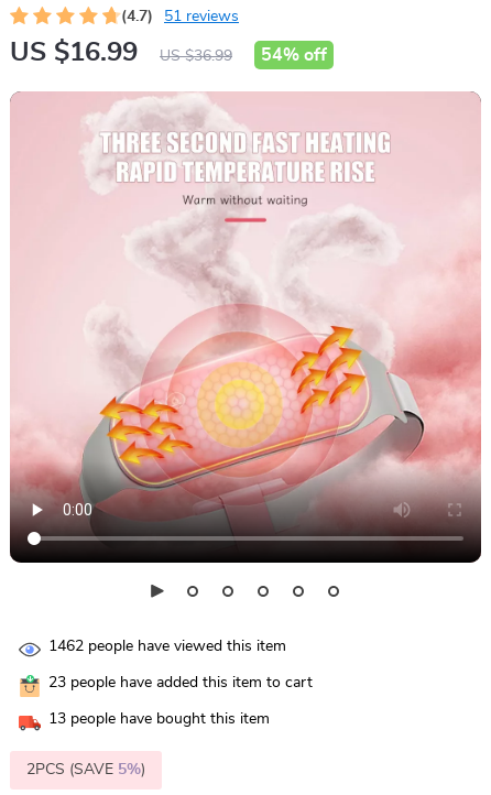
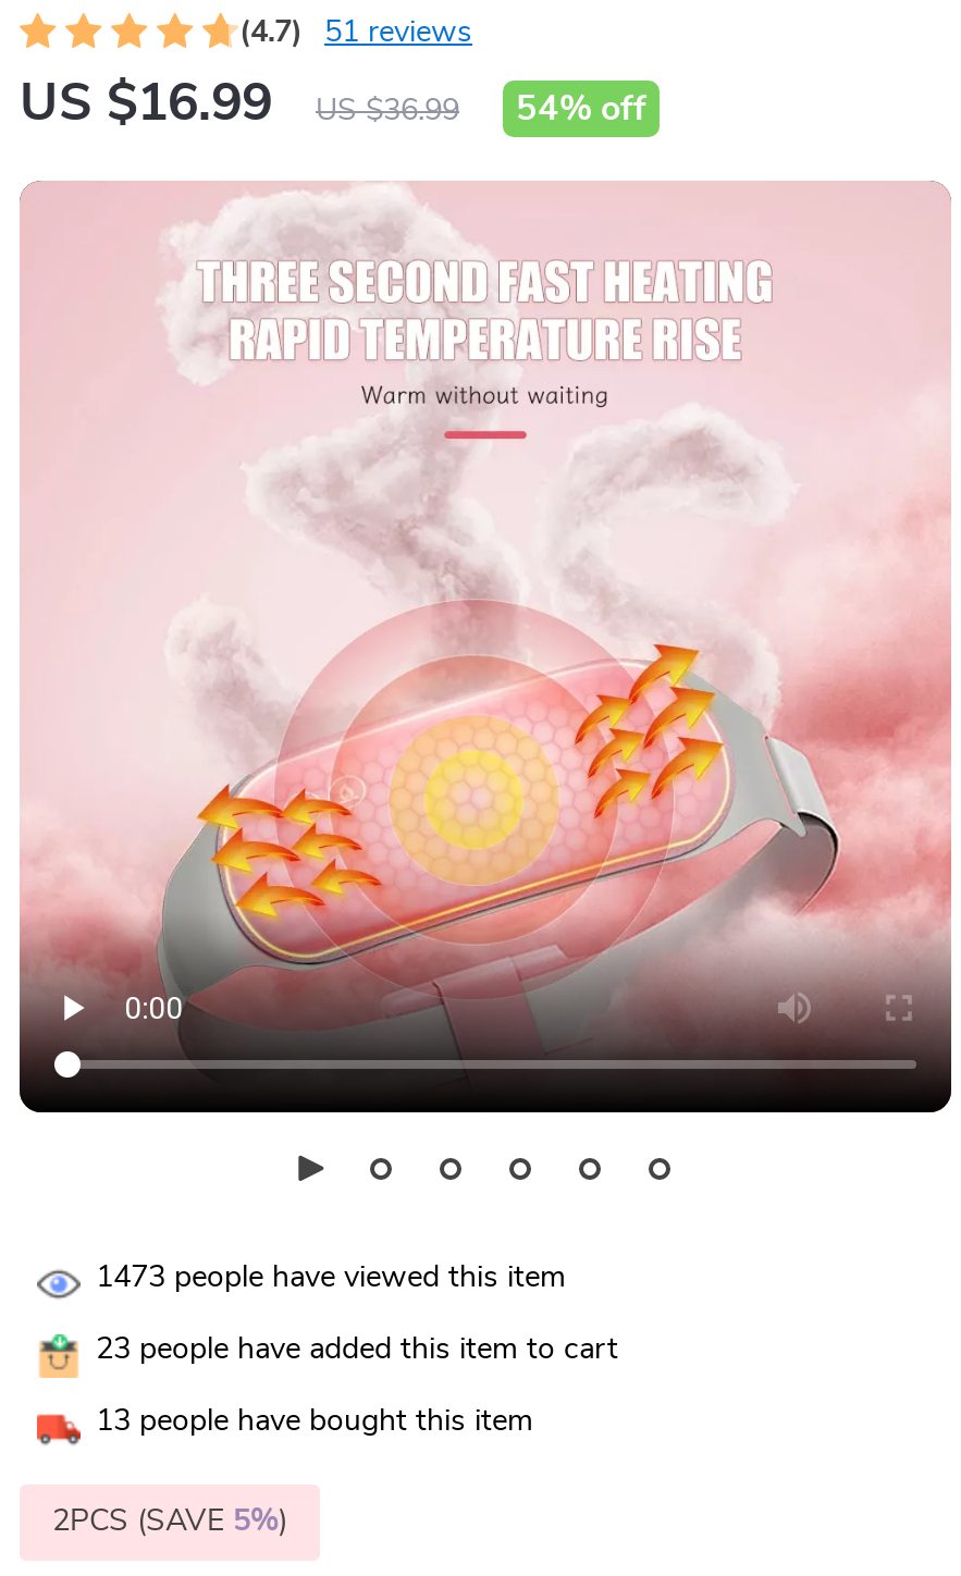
- 1462 people have viewed this item
+ 1473 people have viewed this item
